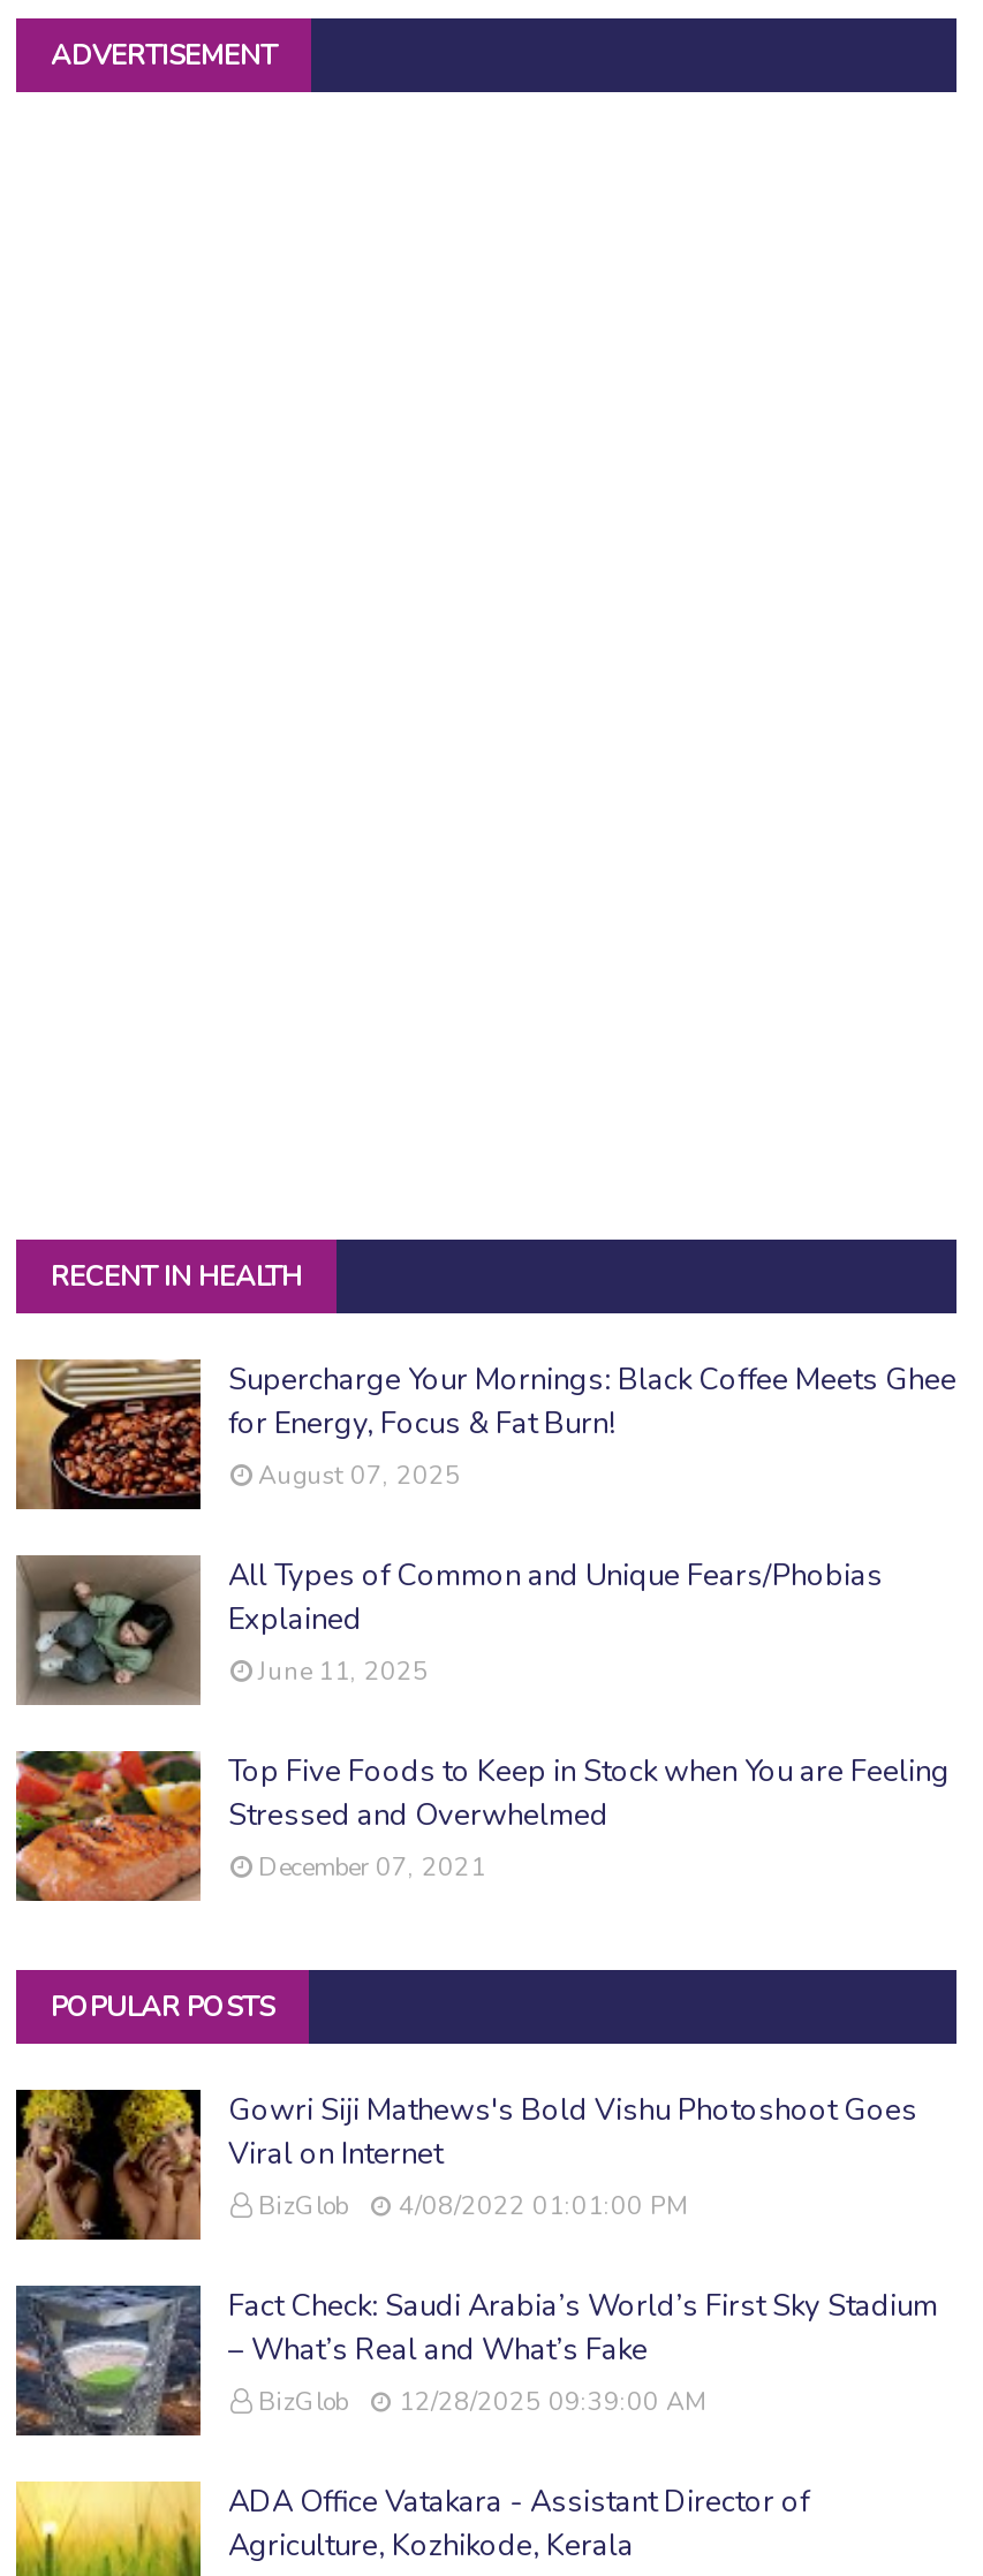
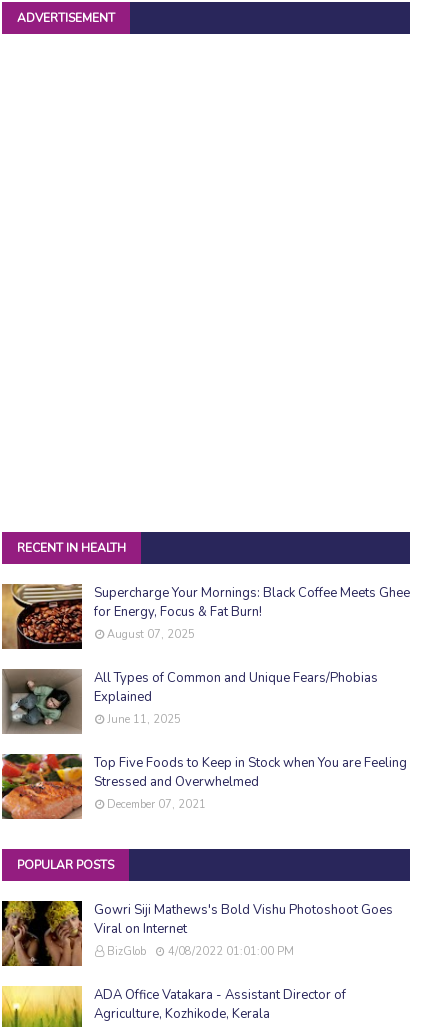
- [image]
- Fact Check: Saudi Arabia’s World’s First Sky Stadium
- – What’s Real and What’s Fake
- BizGlob
- 12/28/2025 09:39:00 AM
